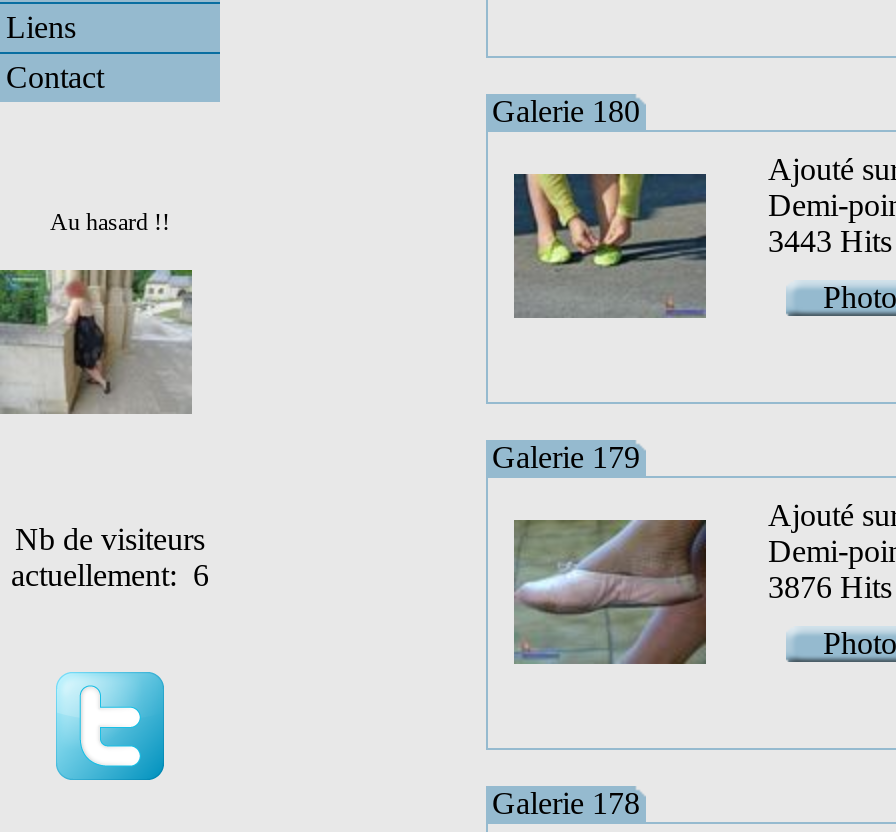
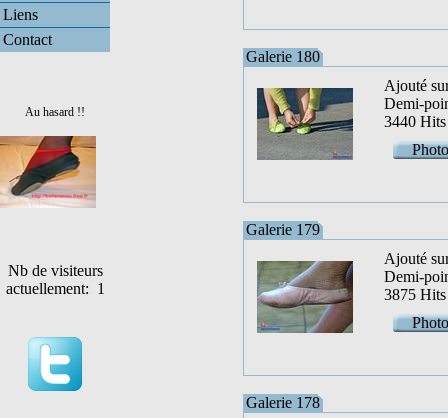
- 3443 Hits
+ 3440 Hits

- [image]
+ [image]

- actuellement: 6
+ actuellement: 1

- 3876 Hits
+ 3875 Hits
